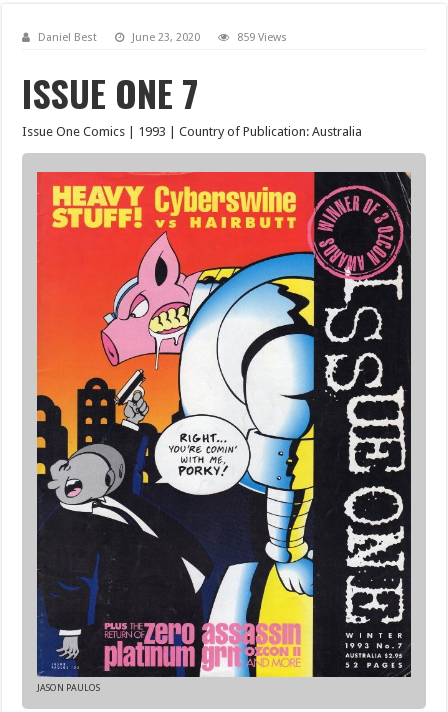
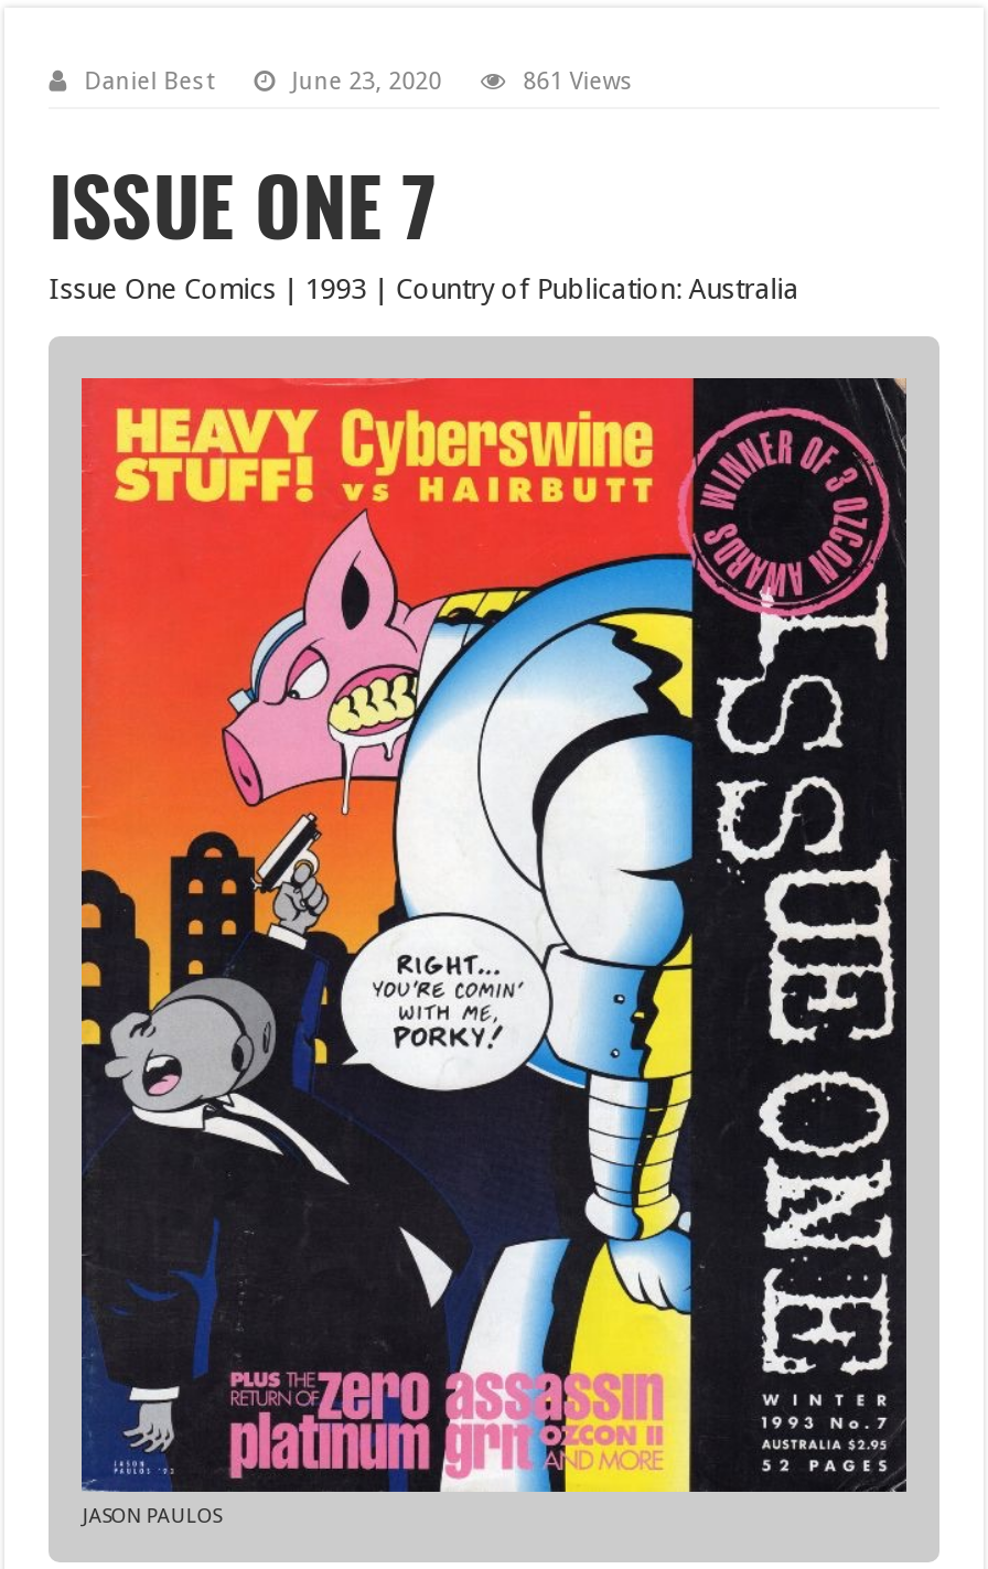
- 859 Views
+ 861 Views
